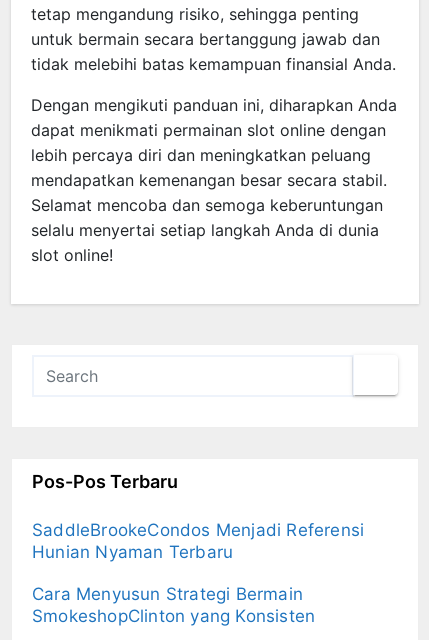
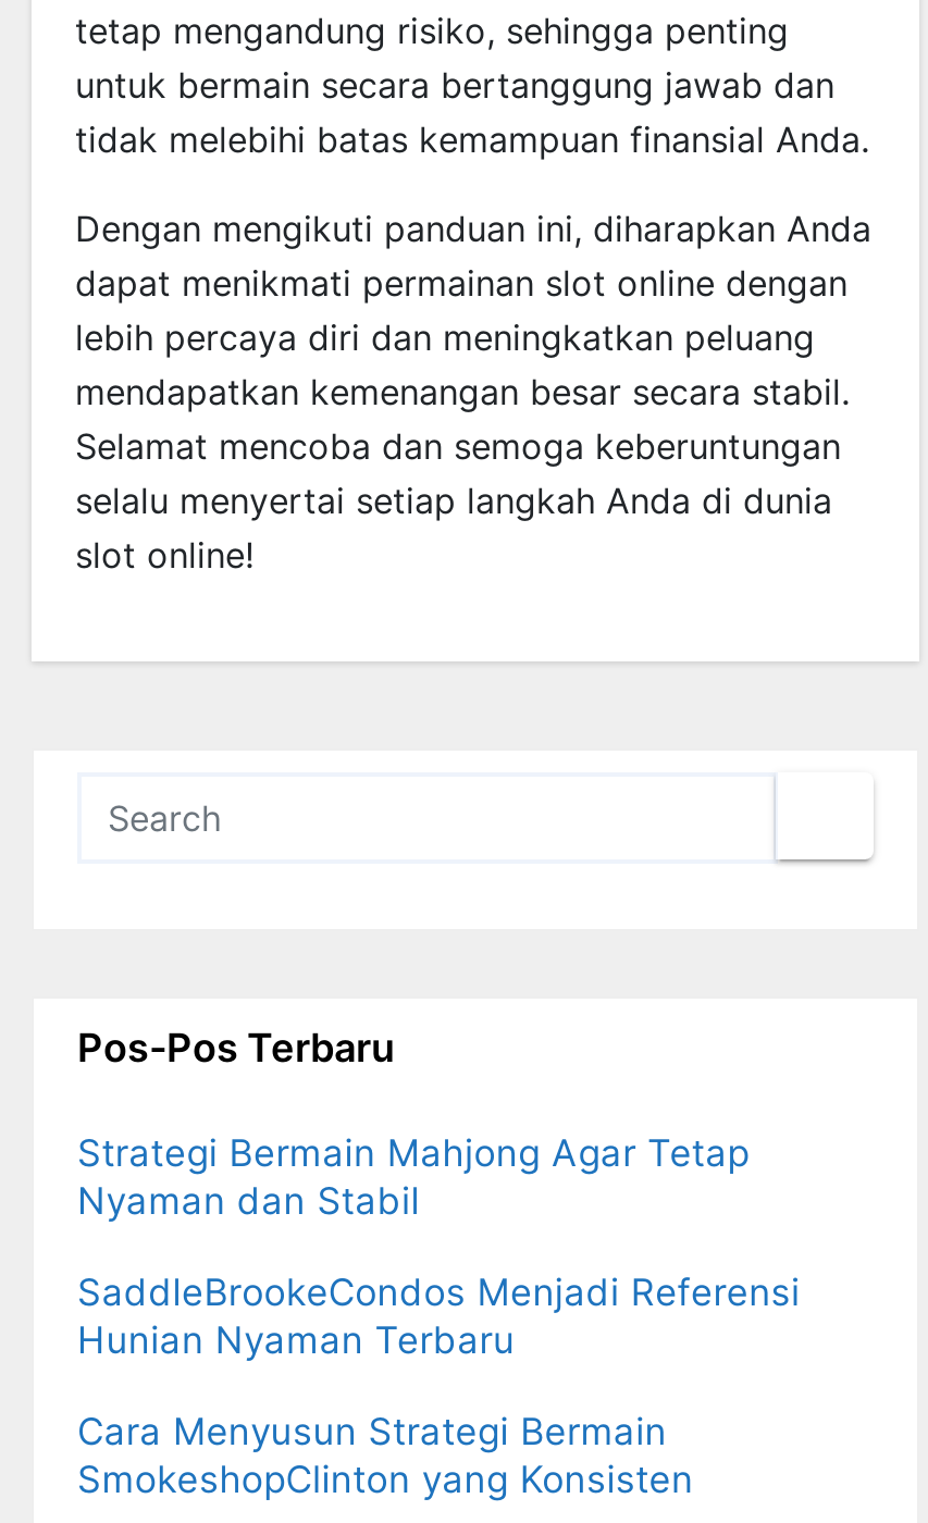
+ Strategi Bermain Mahjong Agar Tetap
+ Nyaman dan Stabil
